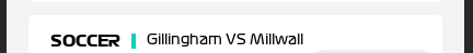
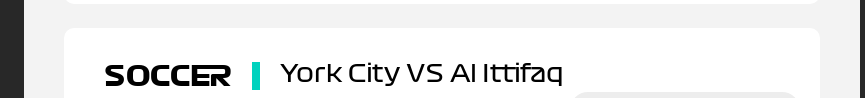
- Gillingham VS Millwall
+ York City VS Al Ittifaq
